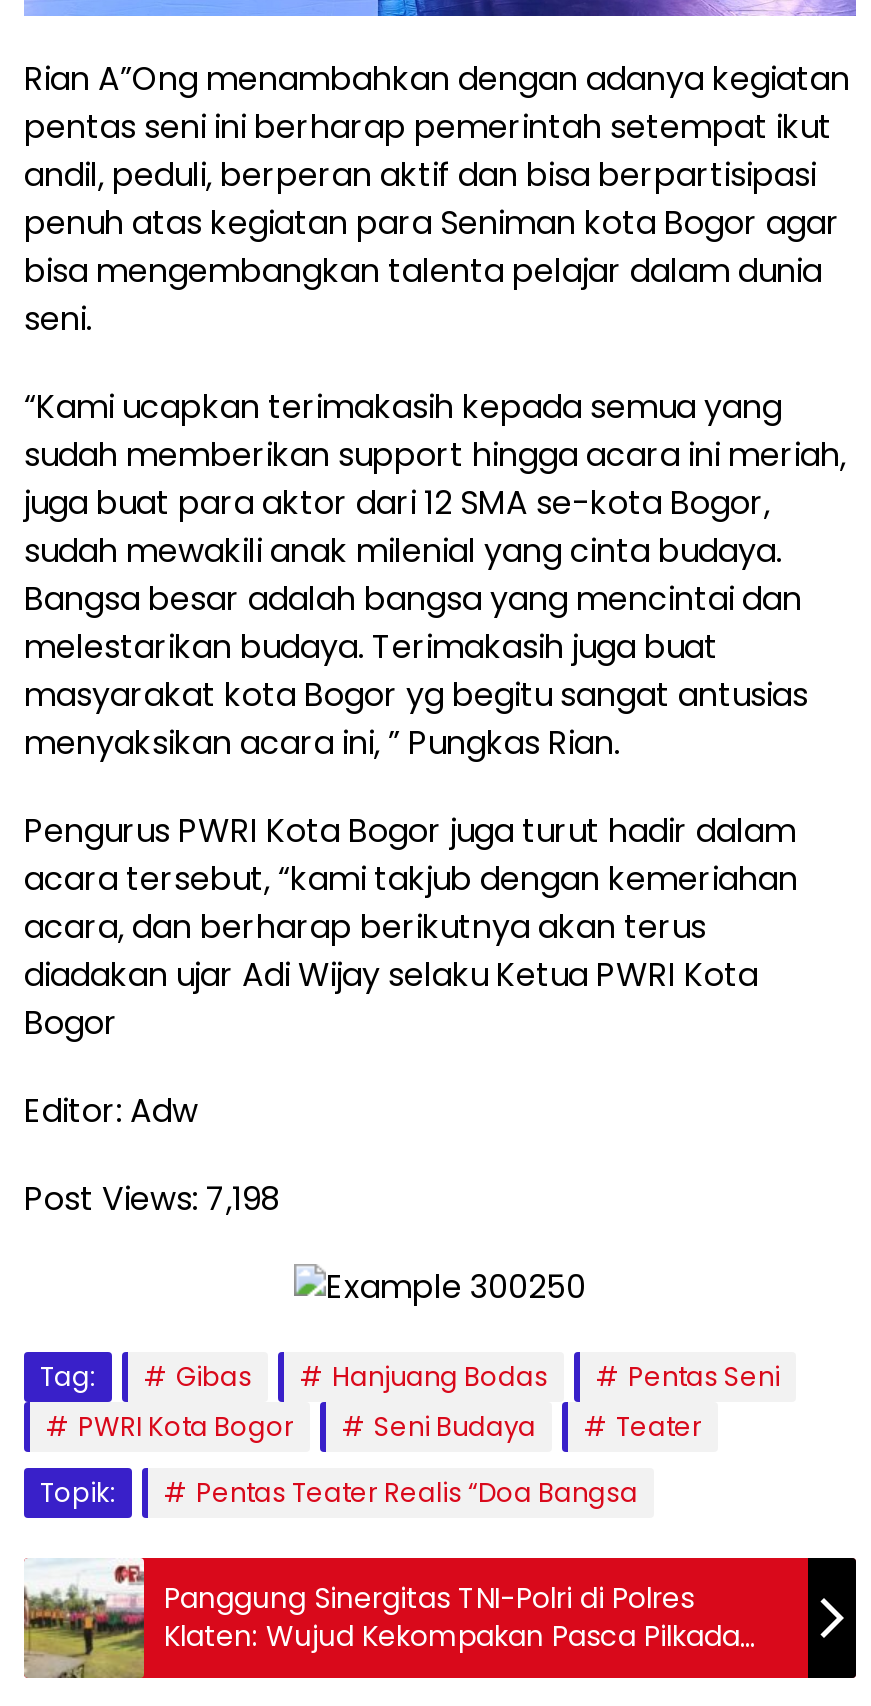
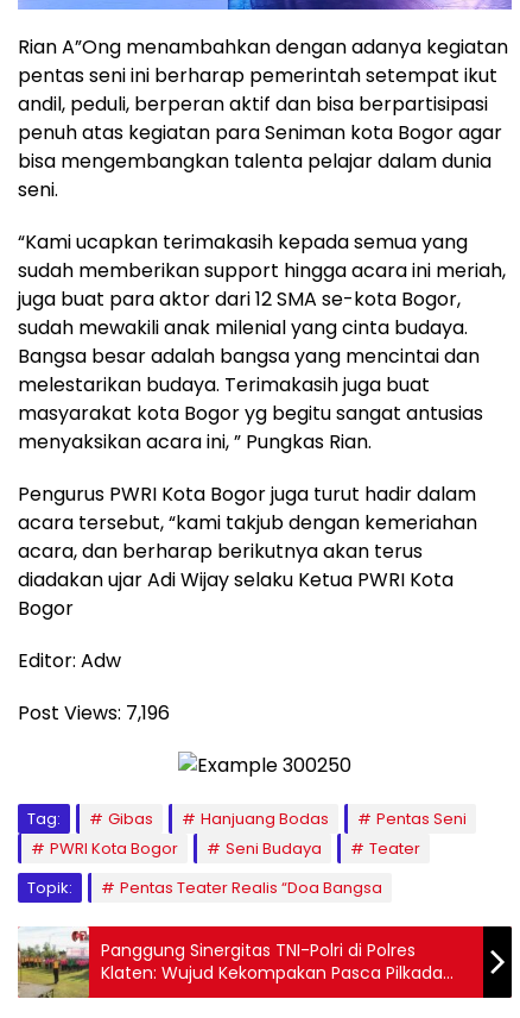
- Post Views: 7,198
+ Post Views: 7,196
